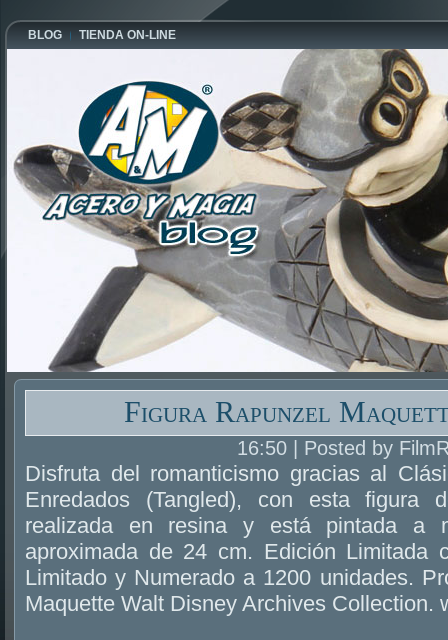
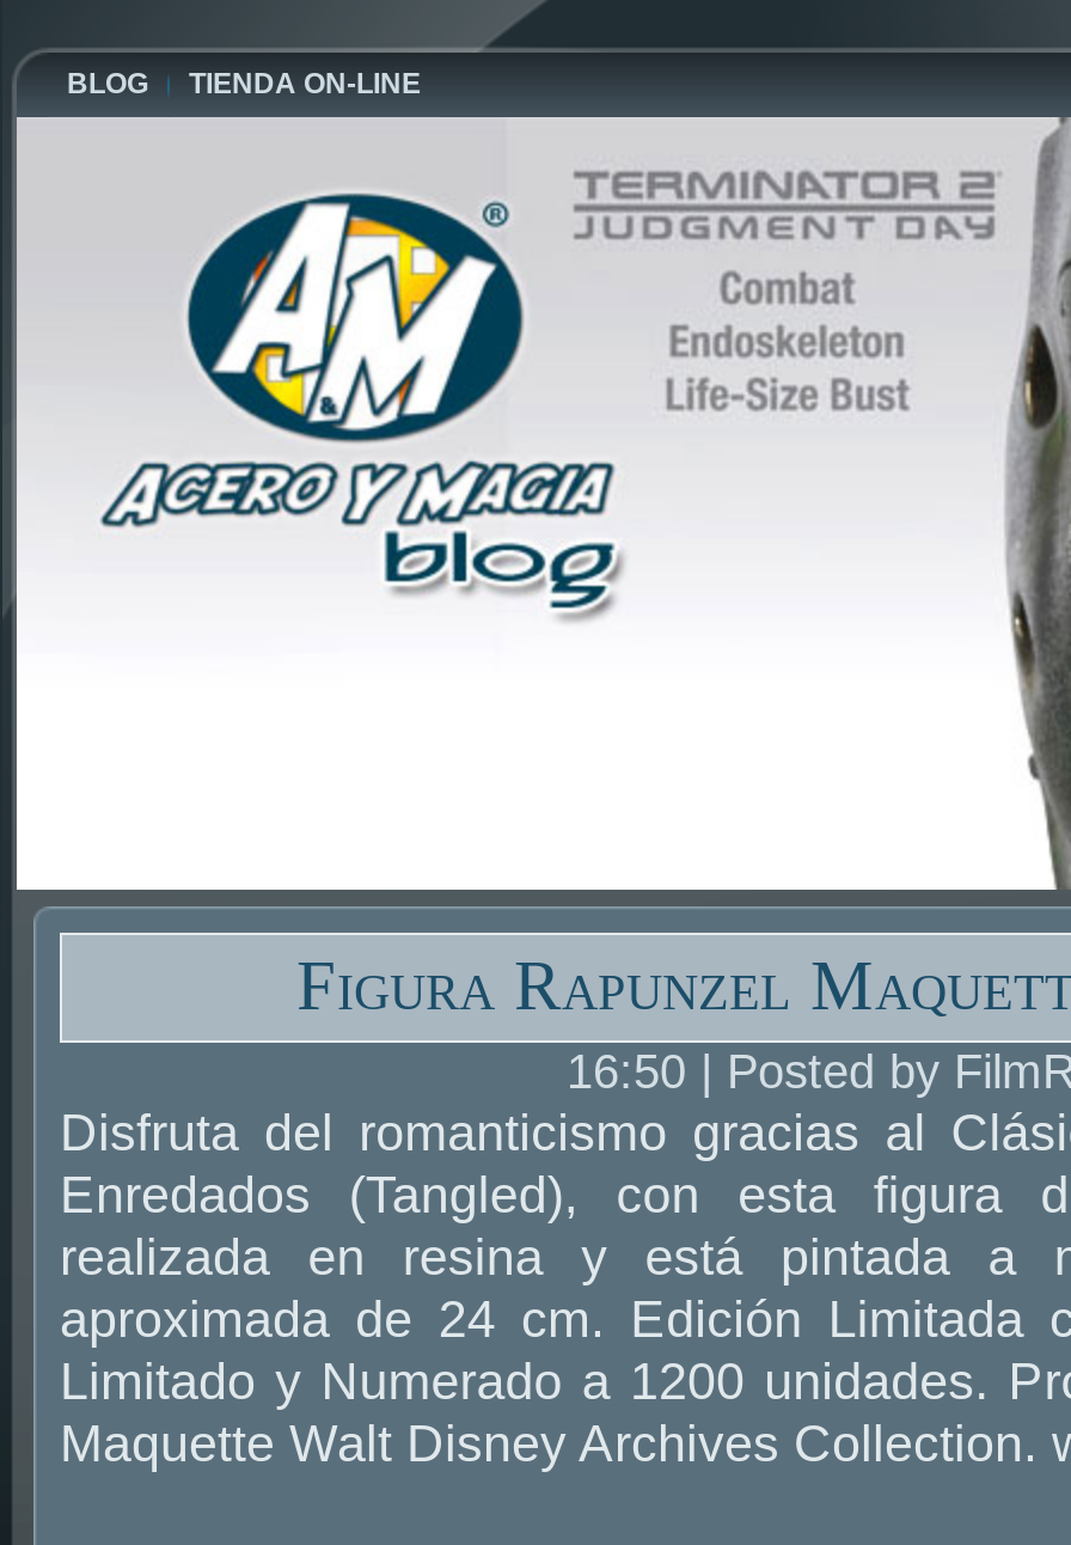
- [image]
+ [image]
